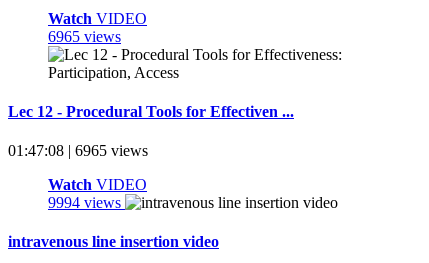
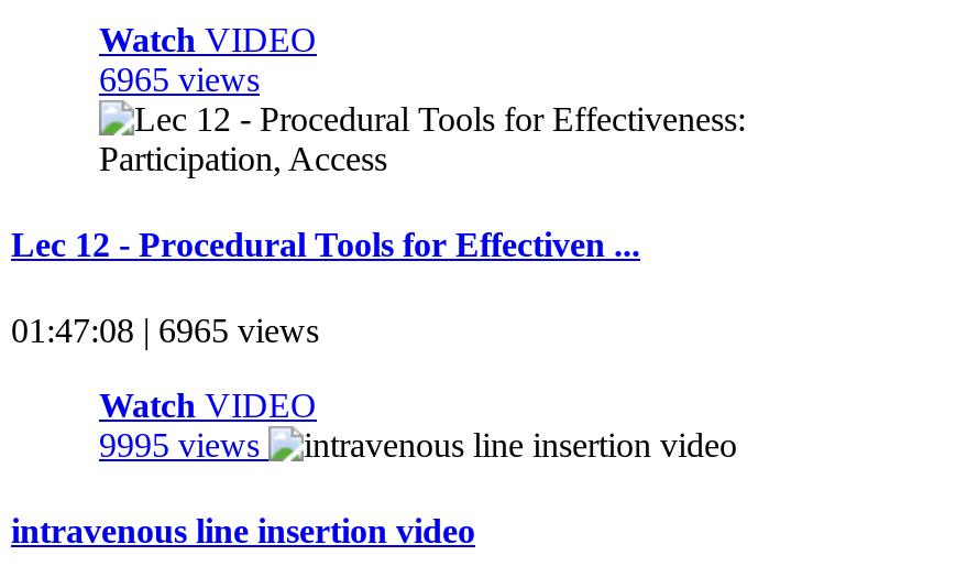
- 9994 views
+ 9995 views
